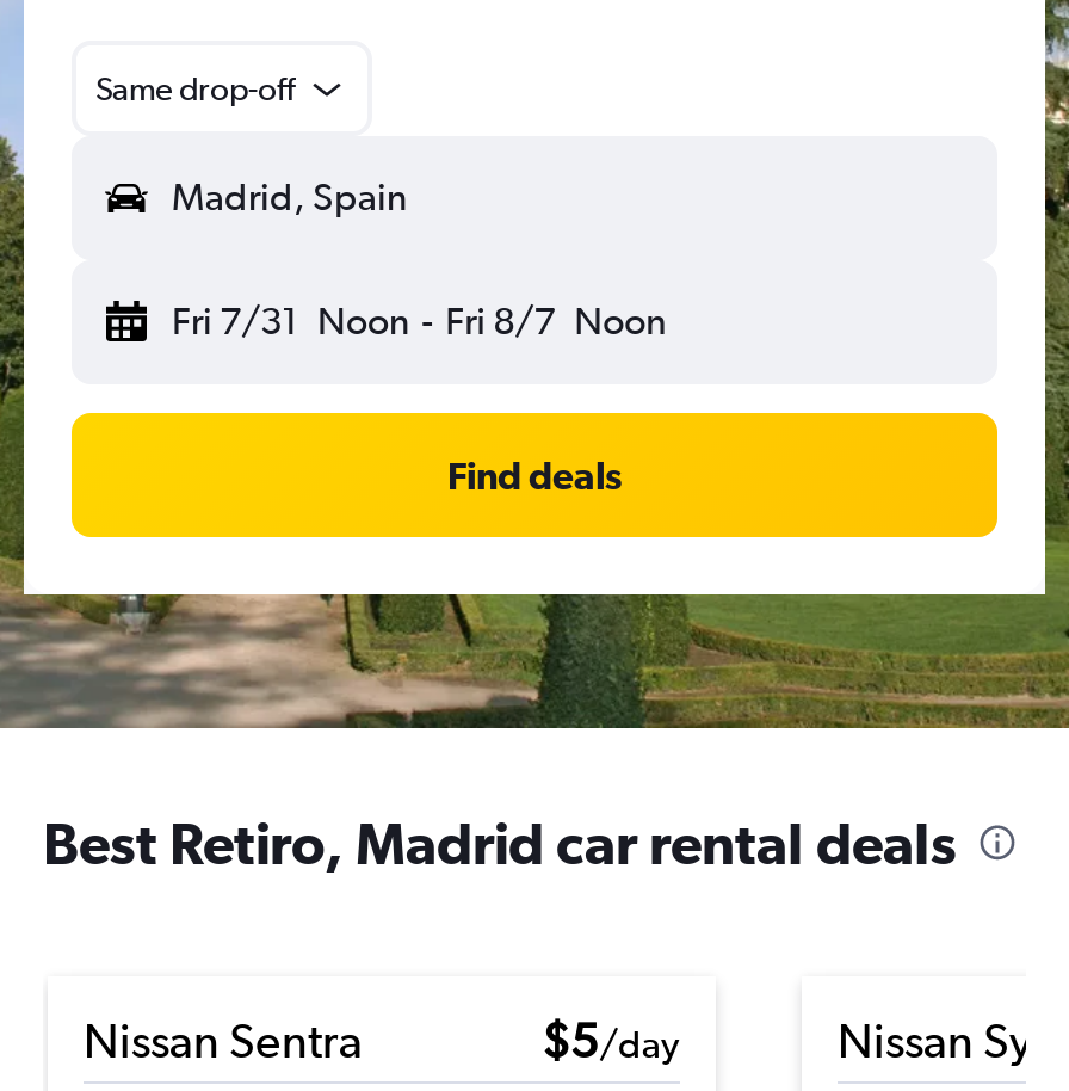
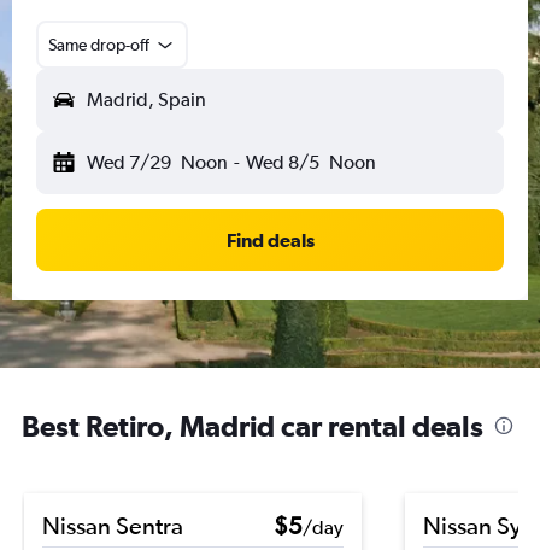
- Fri 7/31 Noon - Fri 8/7 Noon
+ Wed 7/29 Noon - Wed 8/5 Noon
